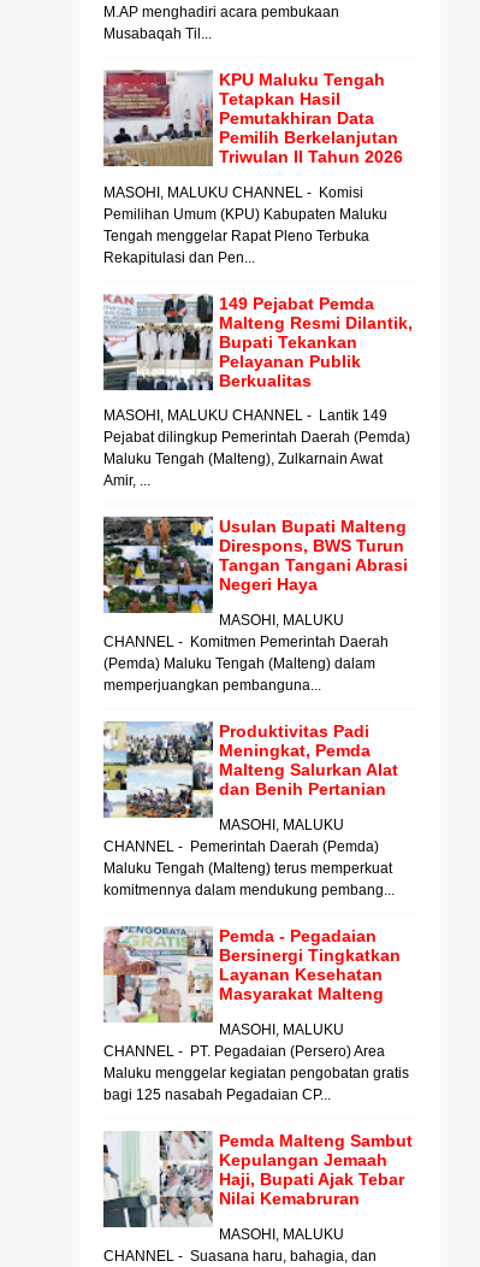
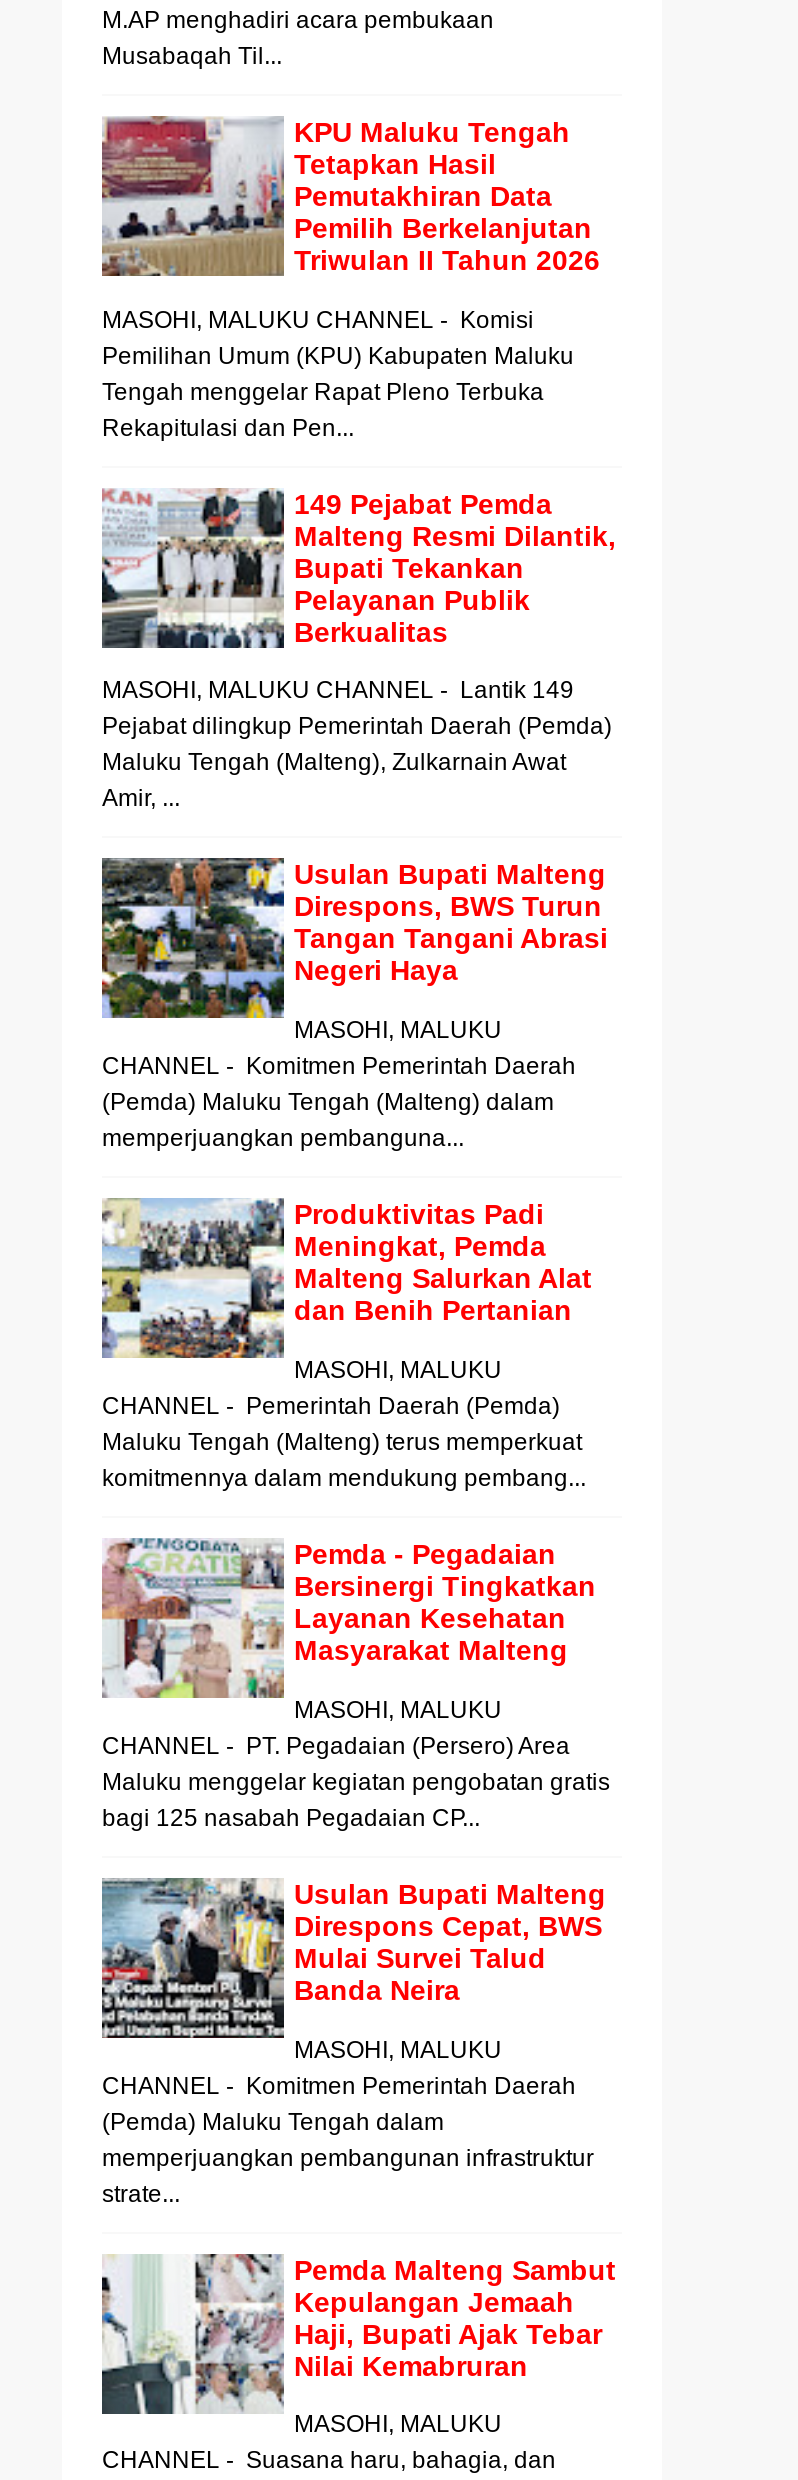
+ [image]
+ Usulan Bupati Malteng
+ Direspons Cepat, BWS
+ Mulai Survei Talud
+ Banda Neira
+ MASOHI, MALUKU
+ CHANNEL - Komitmen Pemerintah Daerah
+ (Pemda) Maluku Tengah dalam
+ memperjuangkan pembangunan infrastruktur
+ strate...
